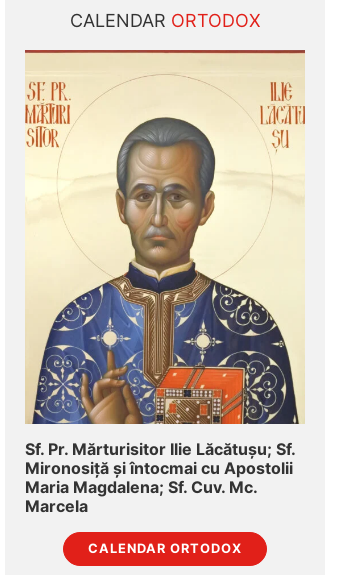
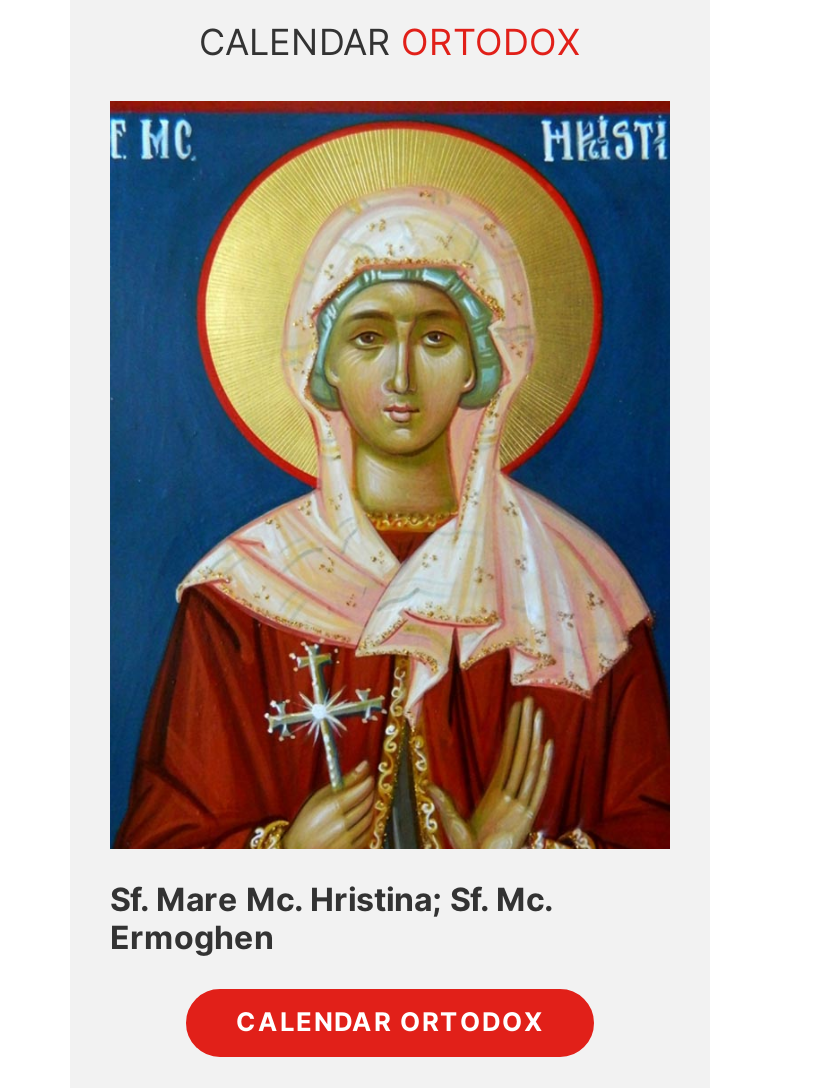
- [image]
+ [image]

- Sf. Pr. Mărturisitor Ilie Lăcătușu; Sf.
- Mironosiță şi întocmai cu Apostolii
- Maria Magdalena; Sf. Cuv. Mc.
- Marcela
+ Sf. Mare Mc. Hristina; Sf. Mc.
+ Ermoghen
